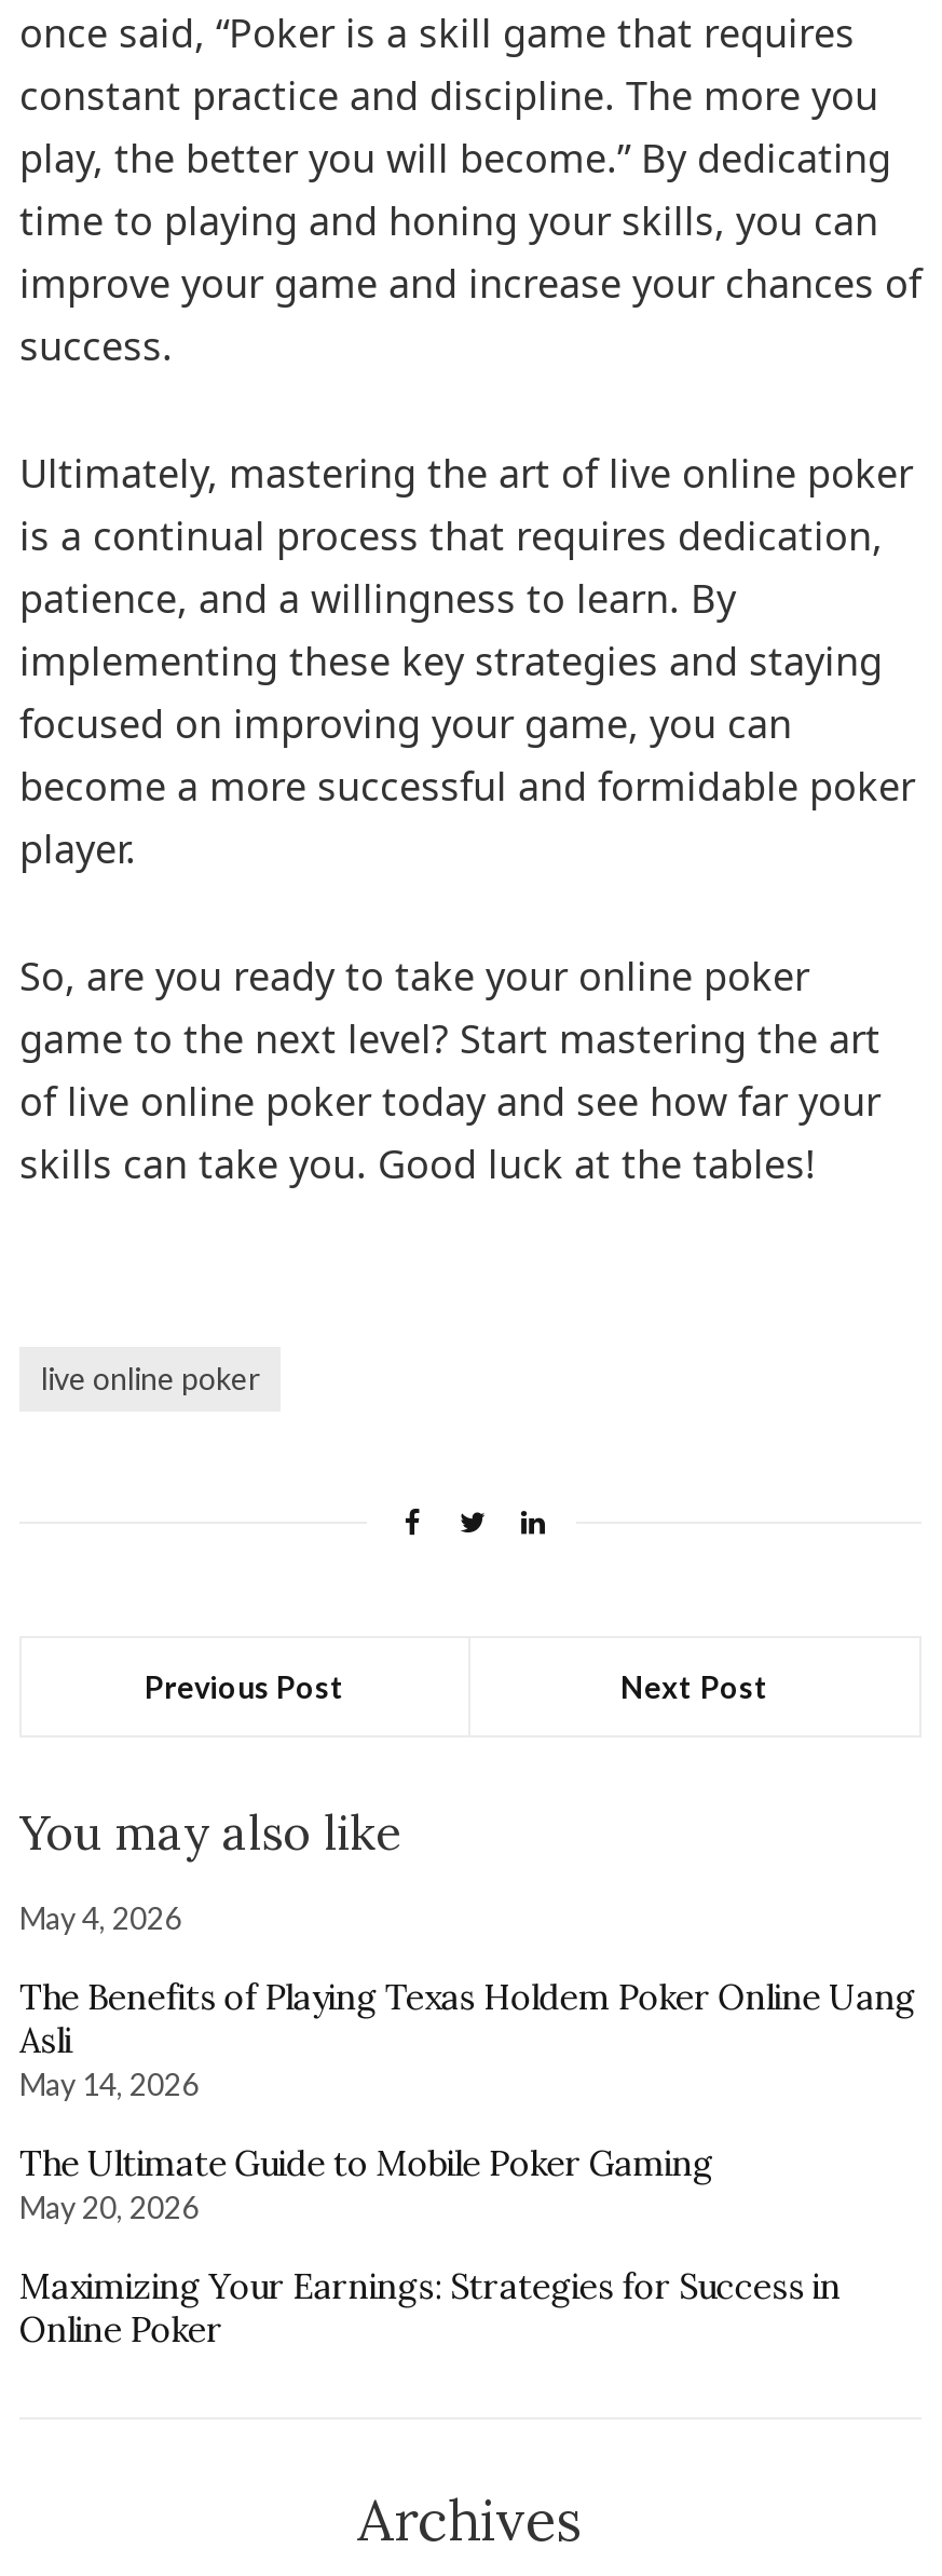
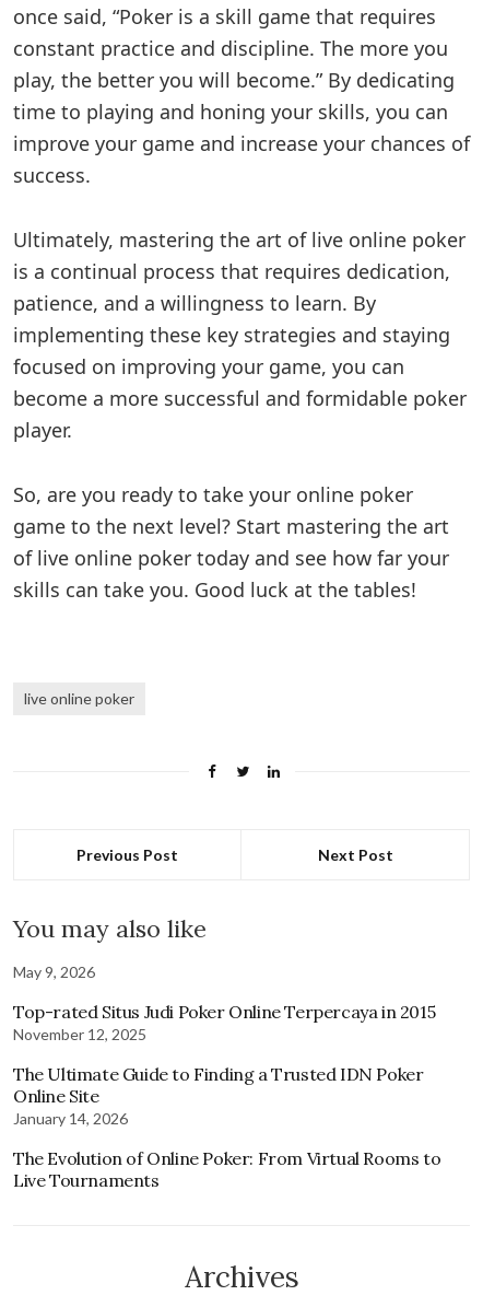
- May 4, 2026
+ May 9, 2026

- The Benefits of Playing Texas Holdem Poker Online Uang
- Asli
- May 14, 2026
+ Top-rated Situs Judi Poker Online Terpercaya in 2015
+ November 12, 2025

- The Ultimate Guide to Mobile Poker Gaming
- May 20, 2026
+ The Ultimate Guide to Finding a Trusted IDN Poker
+ Online Site
+ January 14, 2026

- Maximizing Your Earnings: Strategies for Success in
- Online Poker
+ The Evolution of Online Poker: From Virtual Rooms to
+ Live Tournaments
